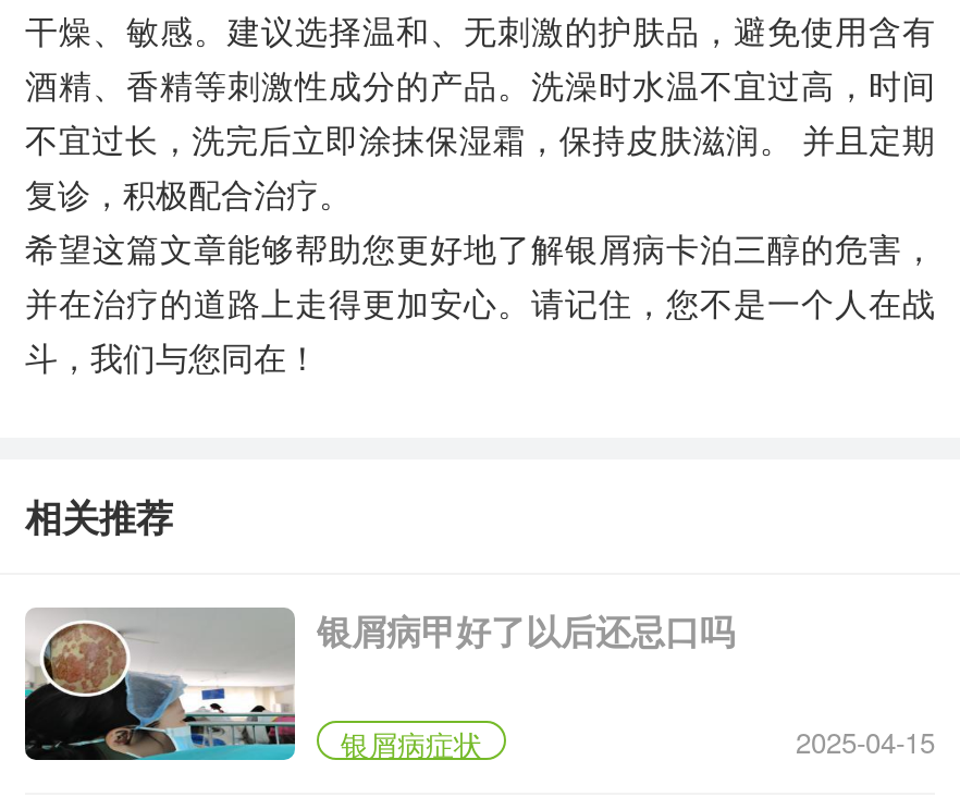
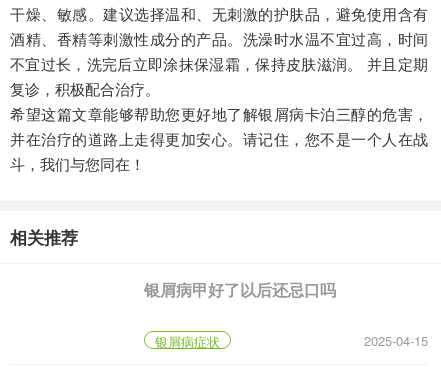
- [image]
